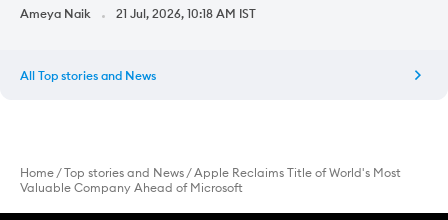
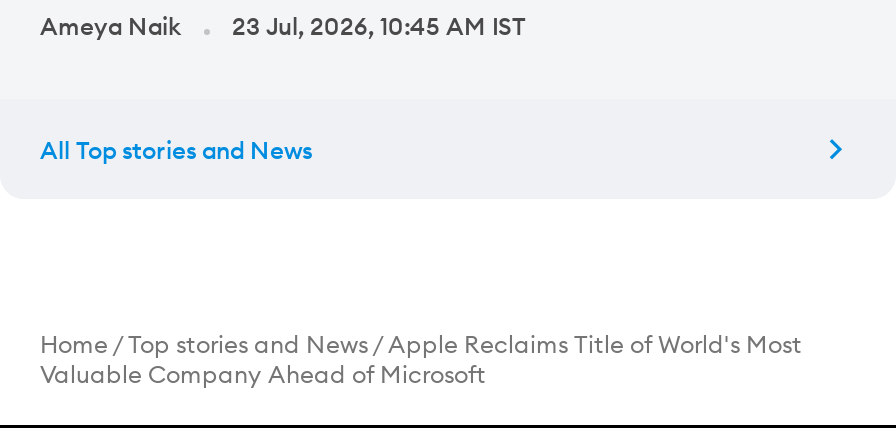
- Ameya Naik 21 Jul, 2026, 10:18 AM IST
+ Ameya Naik 23 Jul, 2026, 10:45 AM IST
